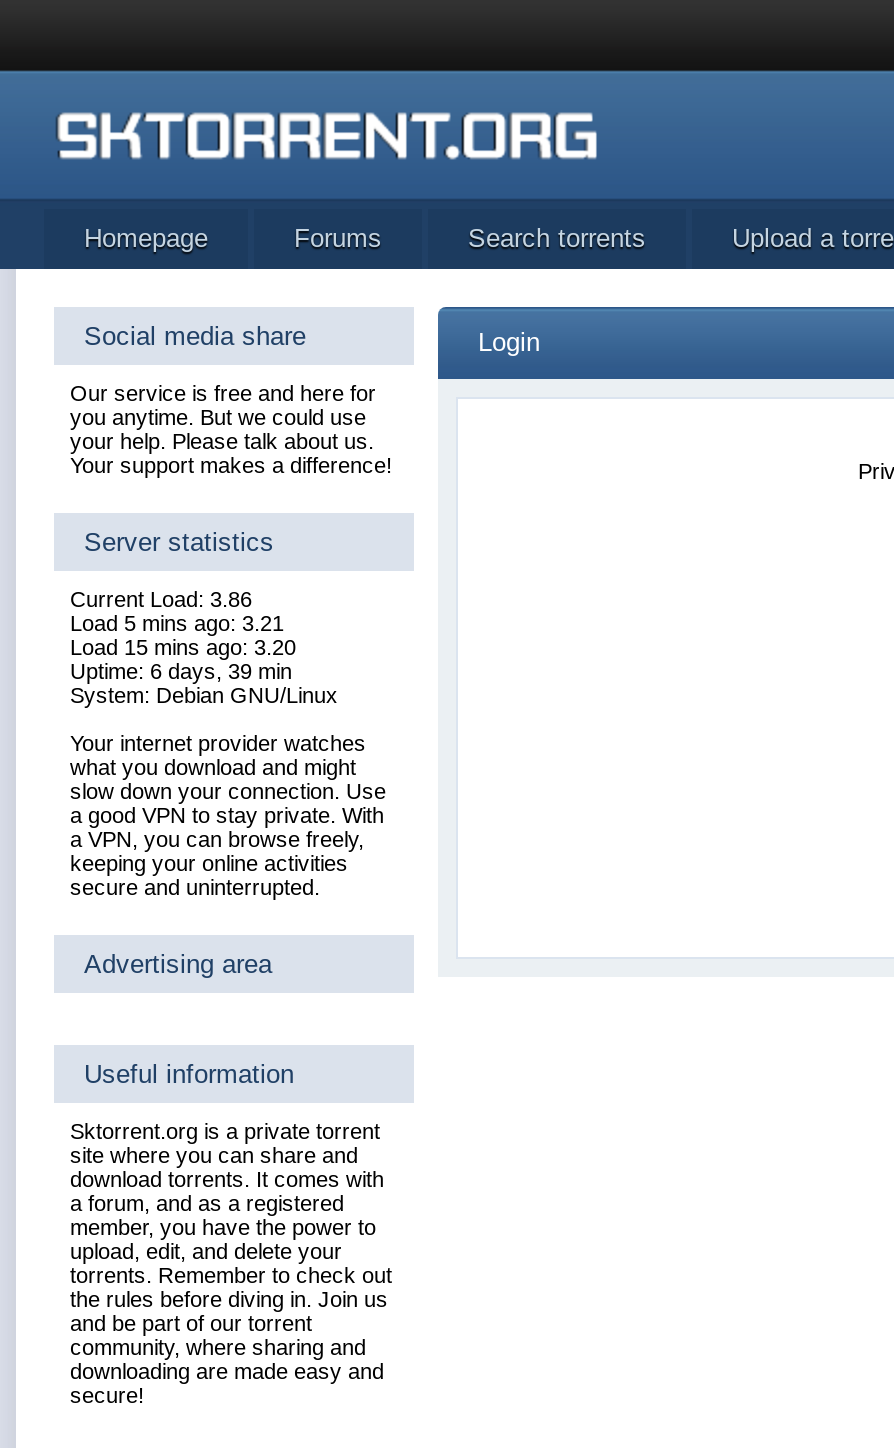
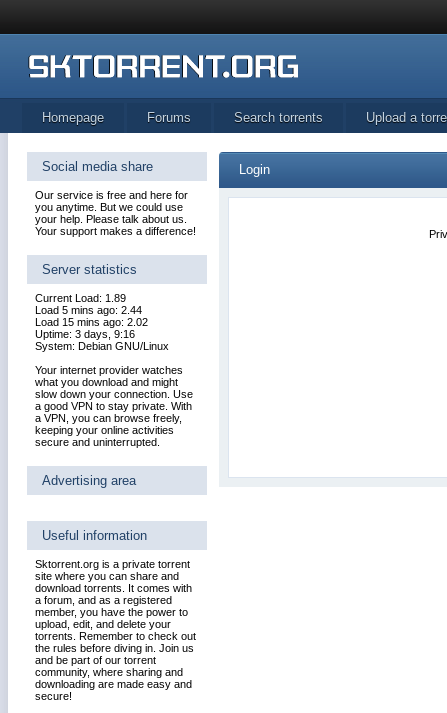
- Current Load: 3.86
- Load 5 mins ago: 3.21
- Load 15 mins ago: 3.20
- Uptime: 6 days, 39 min
+ Current Load: 1.89
+ Load 5 mins ago: 2.44
+ Load 15 mins ago: 2.02
+ Uptime: 3 days, 9:16
